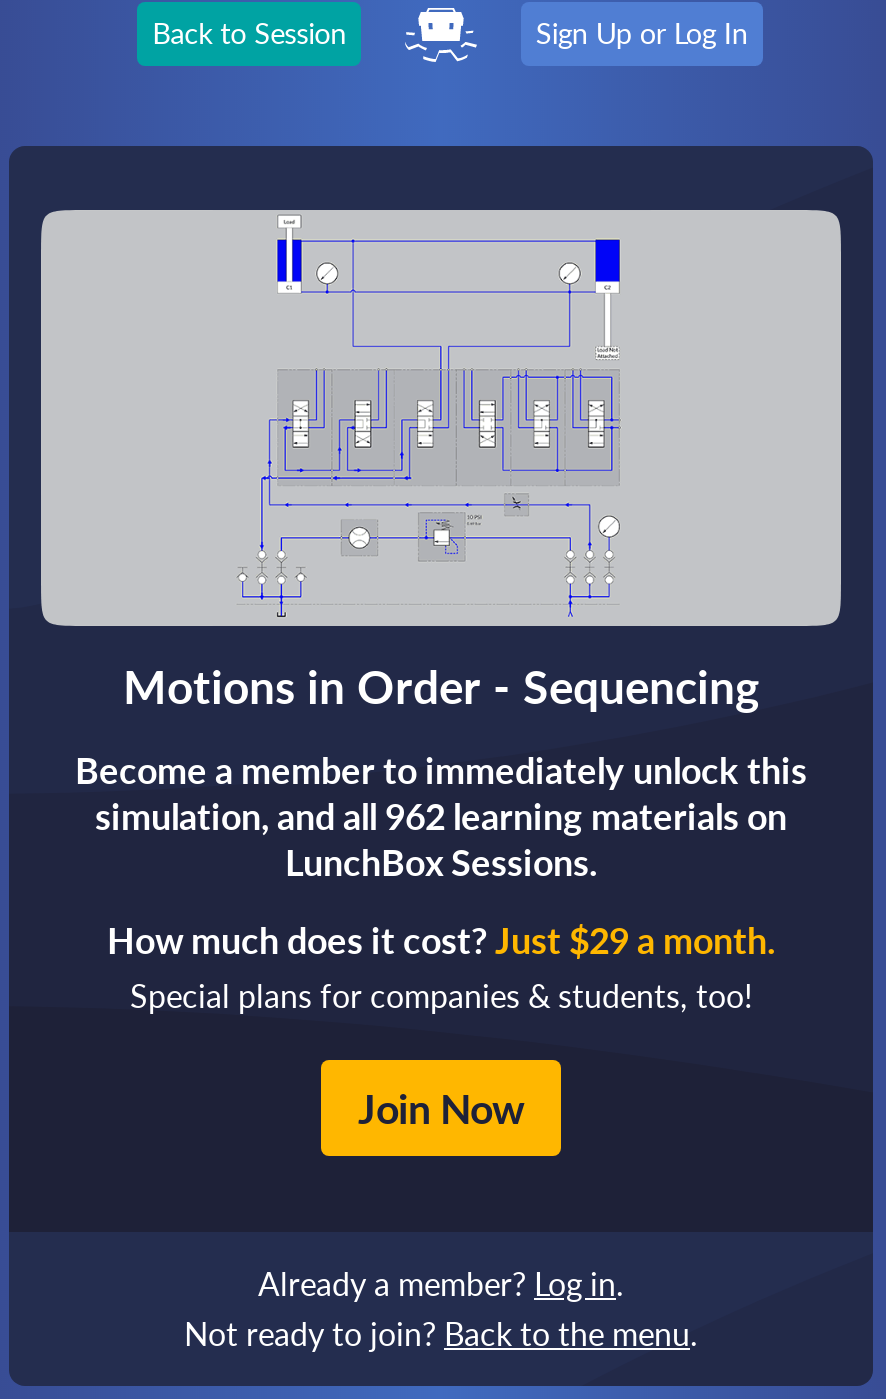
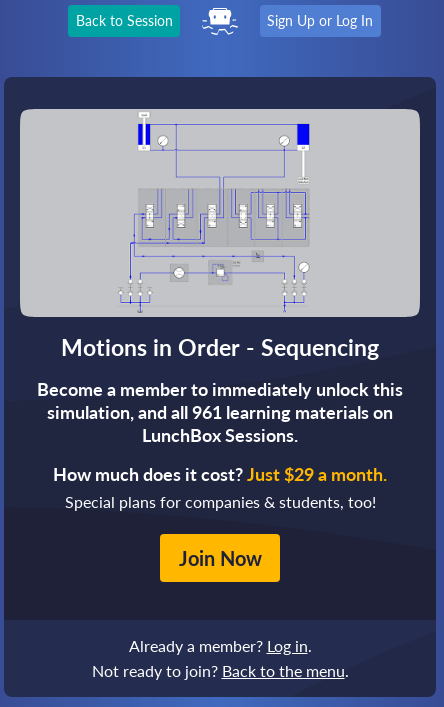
- simulation, and all 962 learning materials on
+ simulation, and all 961 learning materials on
